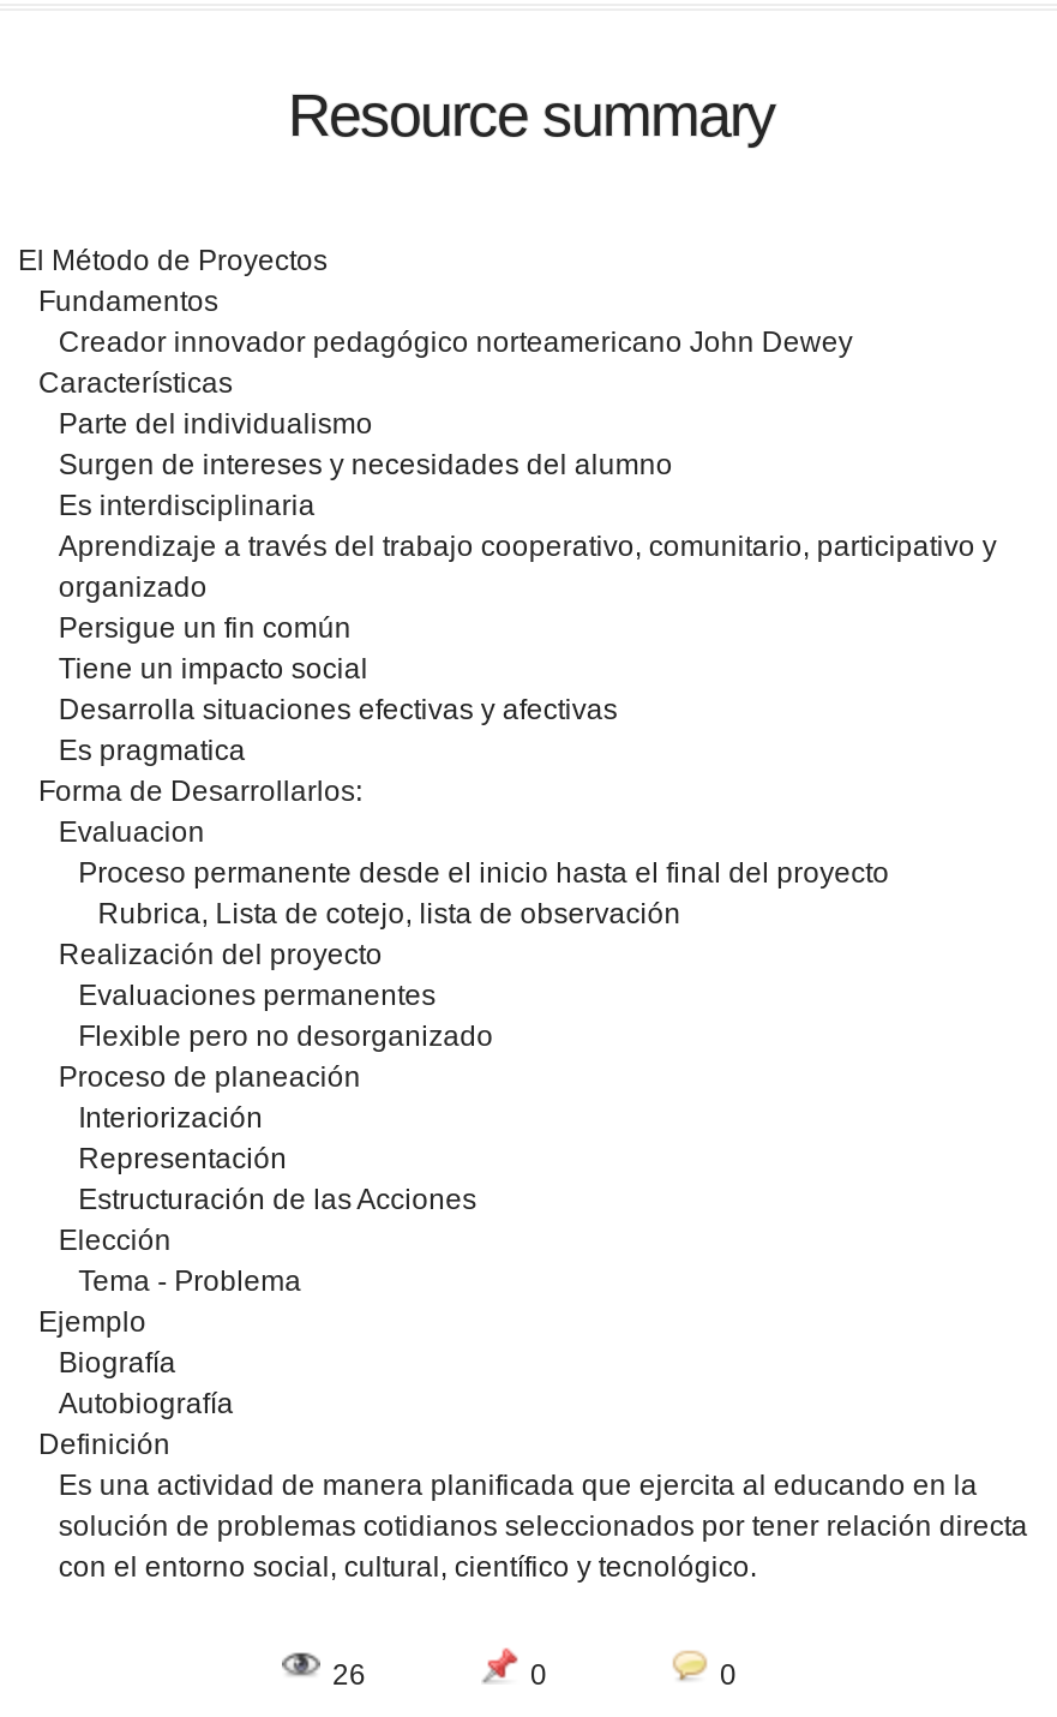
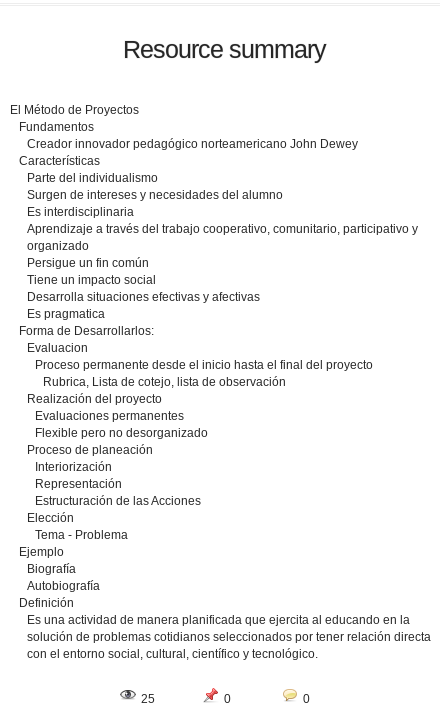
- 26
+ 25
